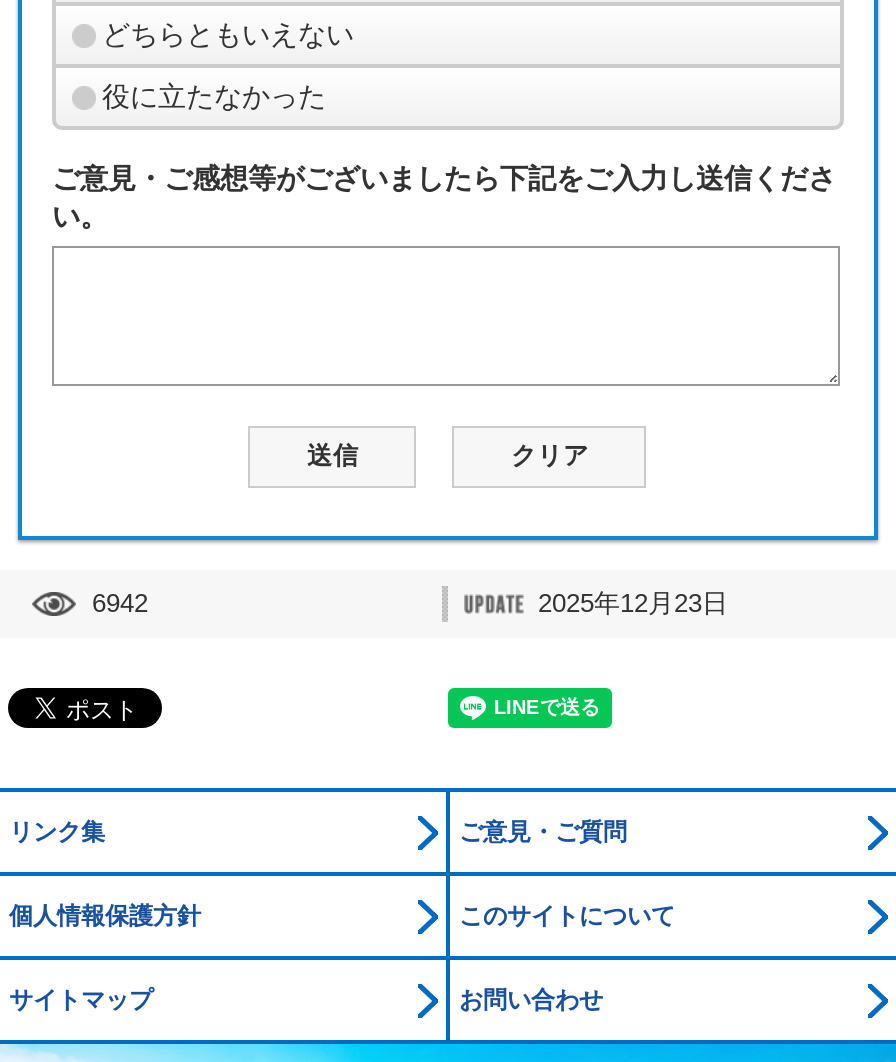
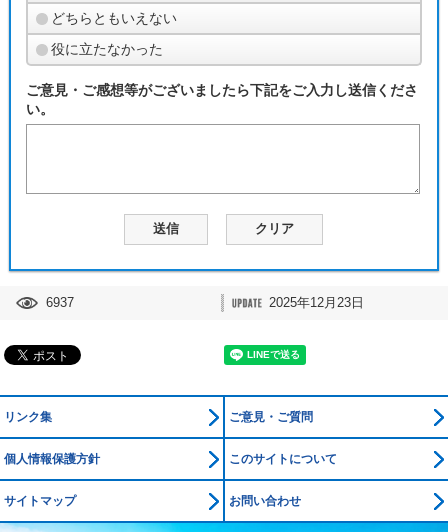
- 6942
+ 6937
